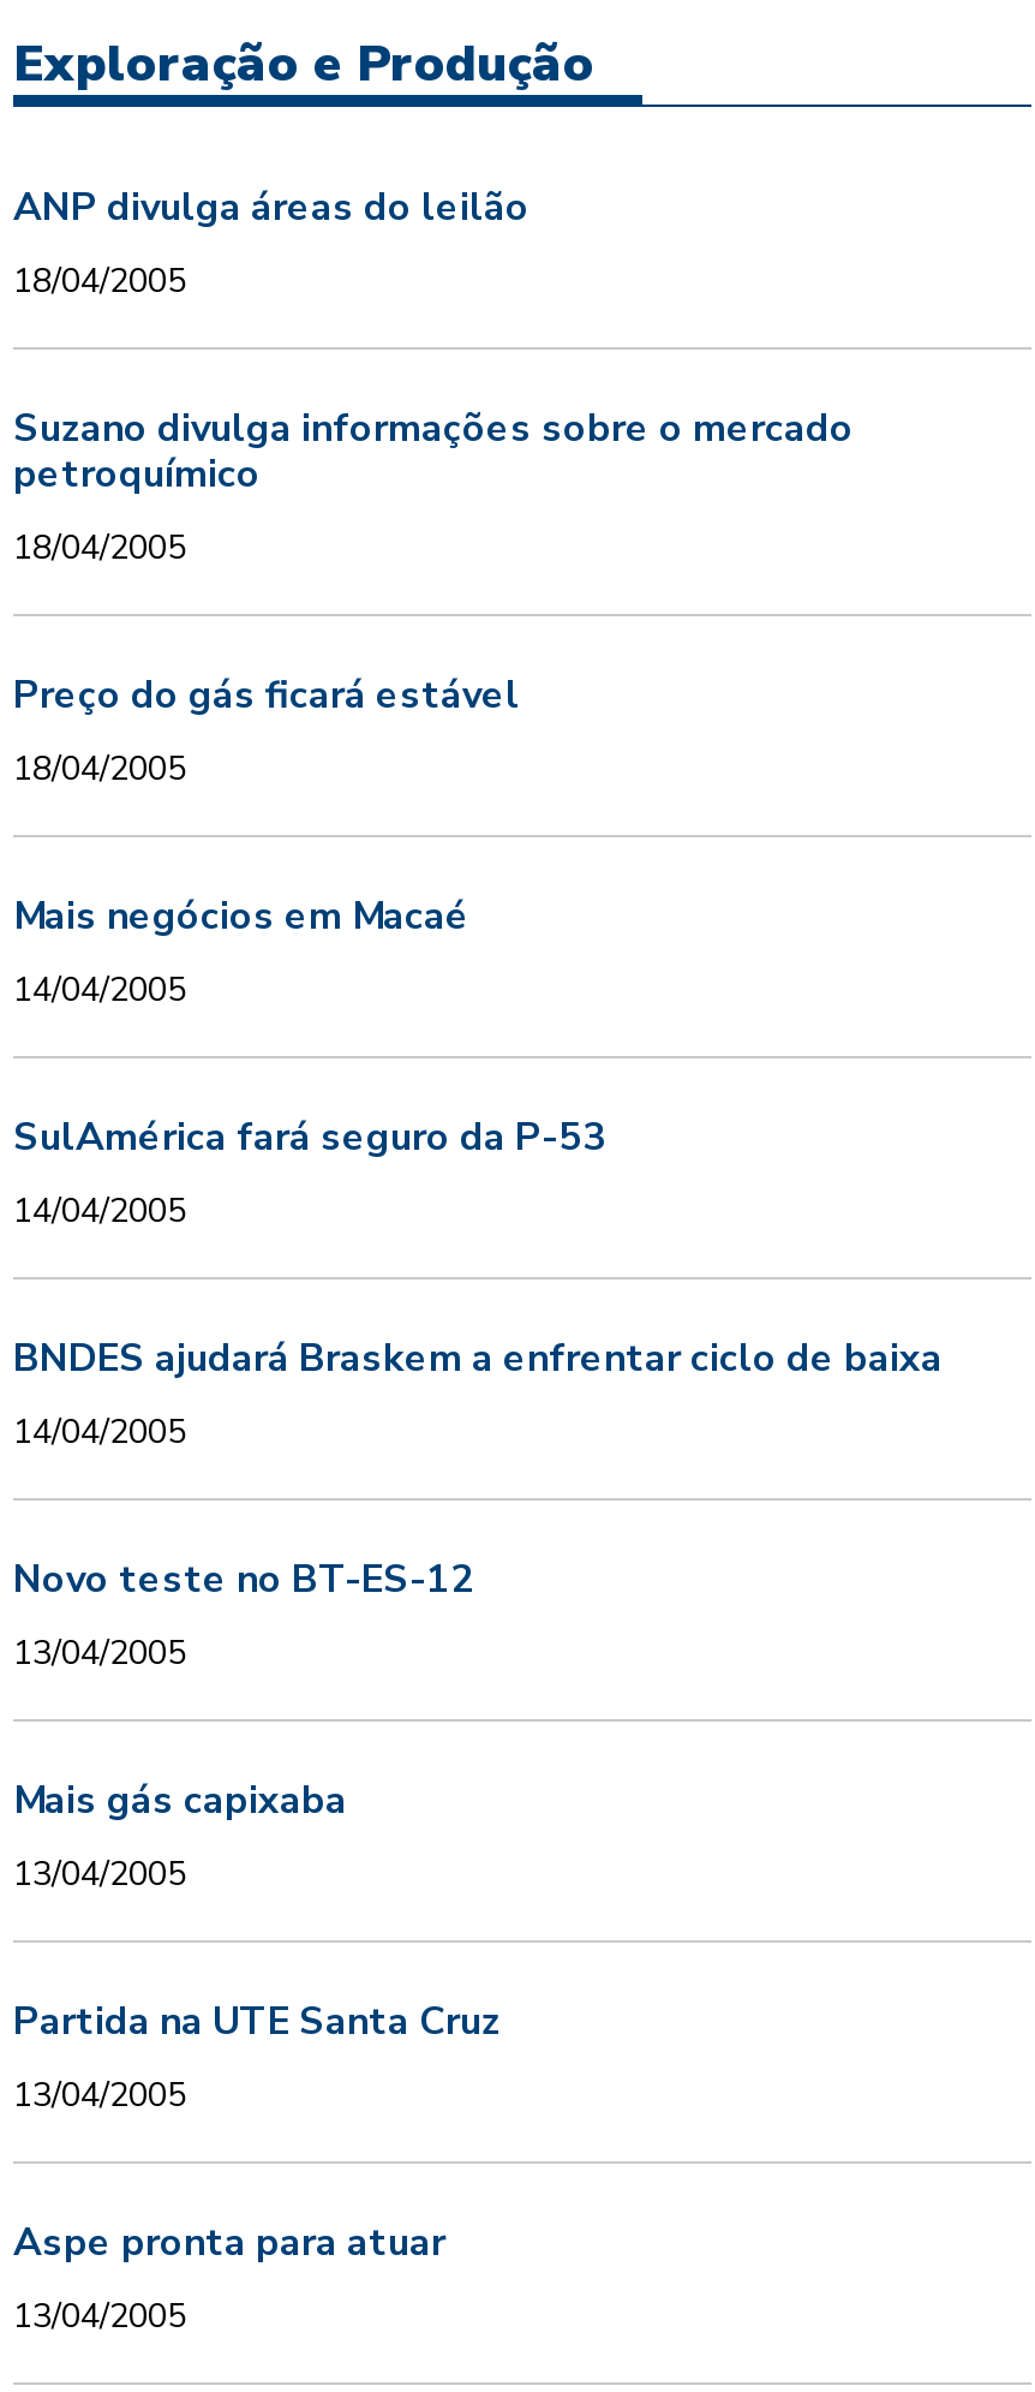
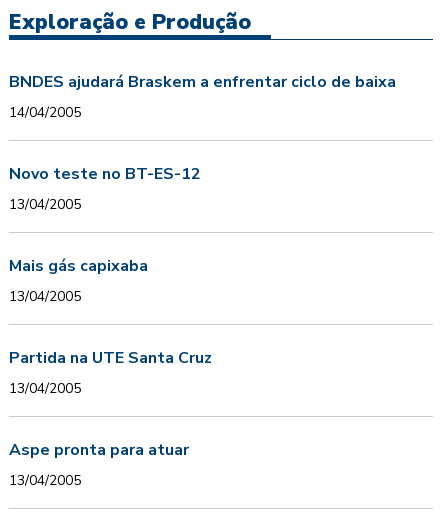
- ANP divulga áreas do leilão
- 18/04/2005
- Suzano divulga informações sobre o mercado
- petroquímico
- 18/04/2005
- Preço do gás ficará estável
- 18/04/2005
- Mais negócios em Macaé
- 14/04/2005
- SulAmérica fará seguro da P-53
- 14/04/2005
